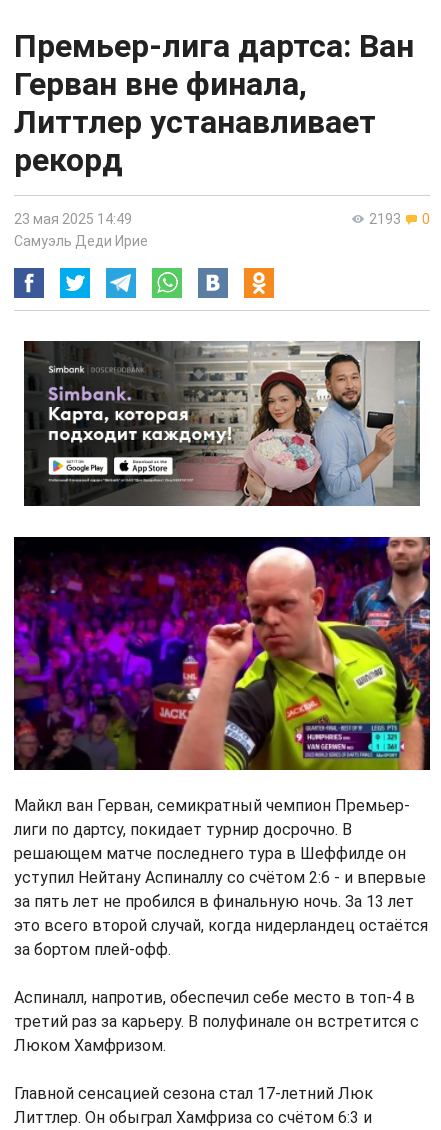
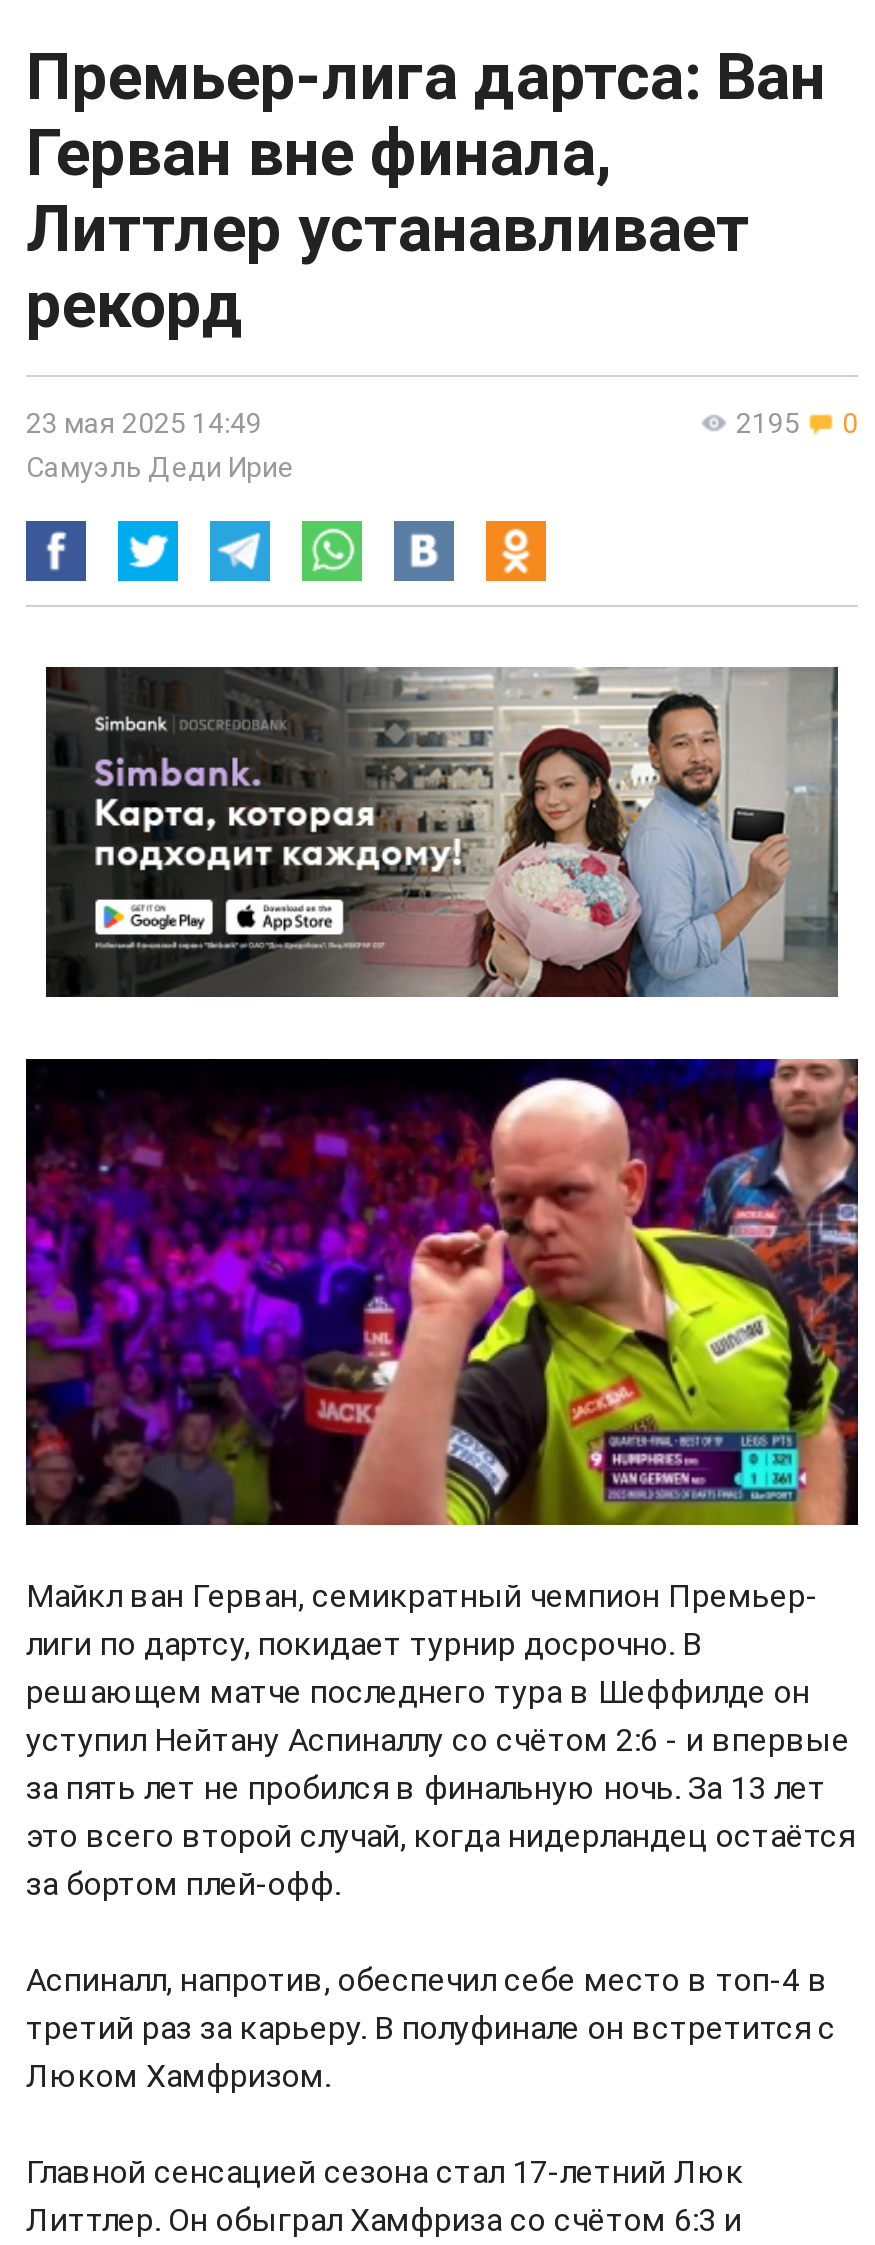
- 2193 0
+ 2195 0
